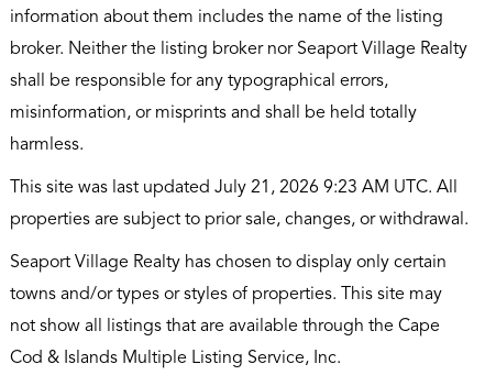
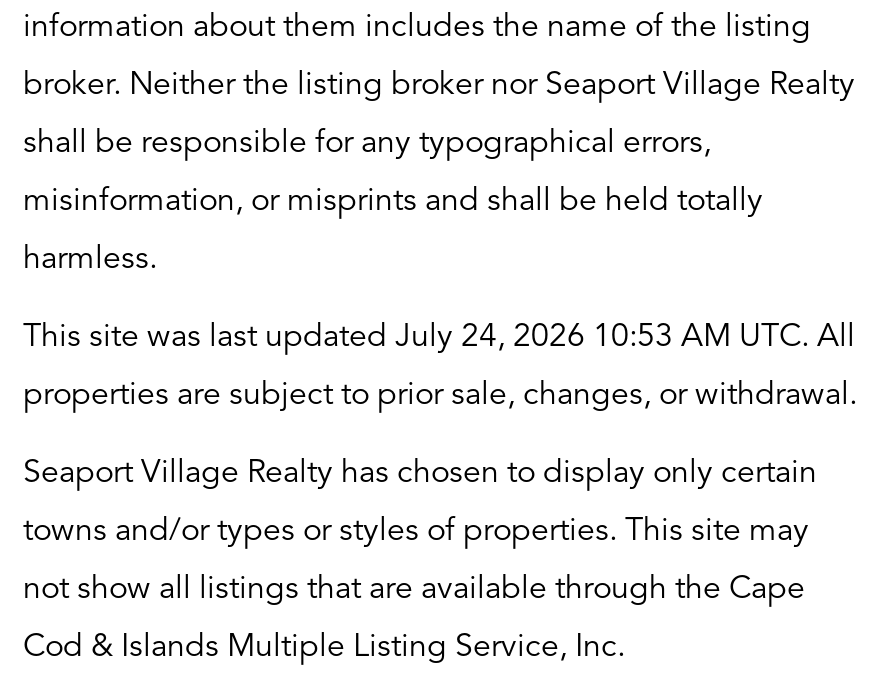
- This site was last updated July 21, 2026 9:23 AM UTC. All
+ This site was last updated July 24, 2026 10:53 AM UTC. All
